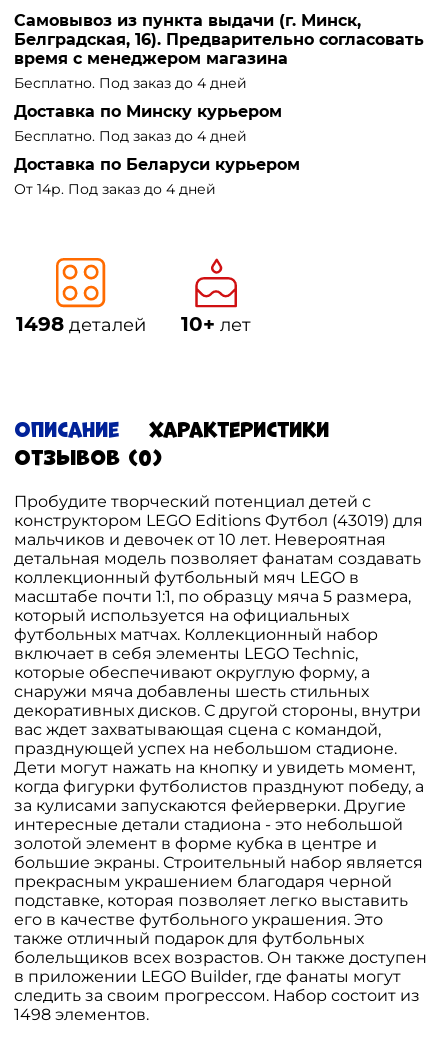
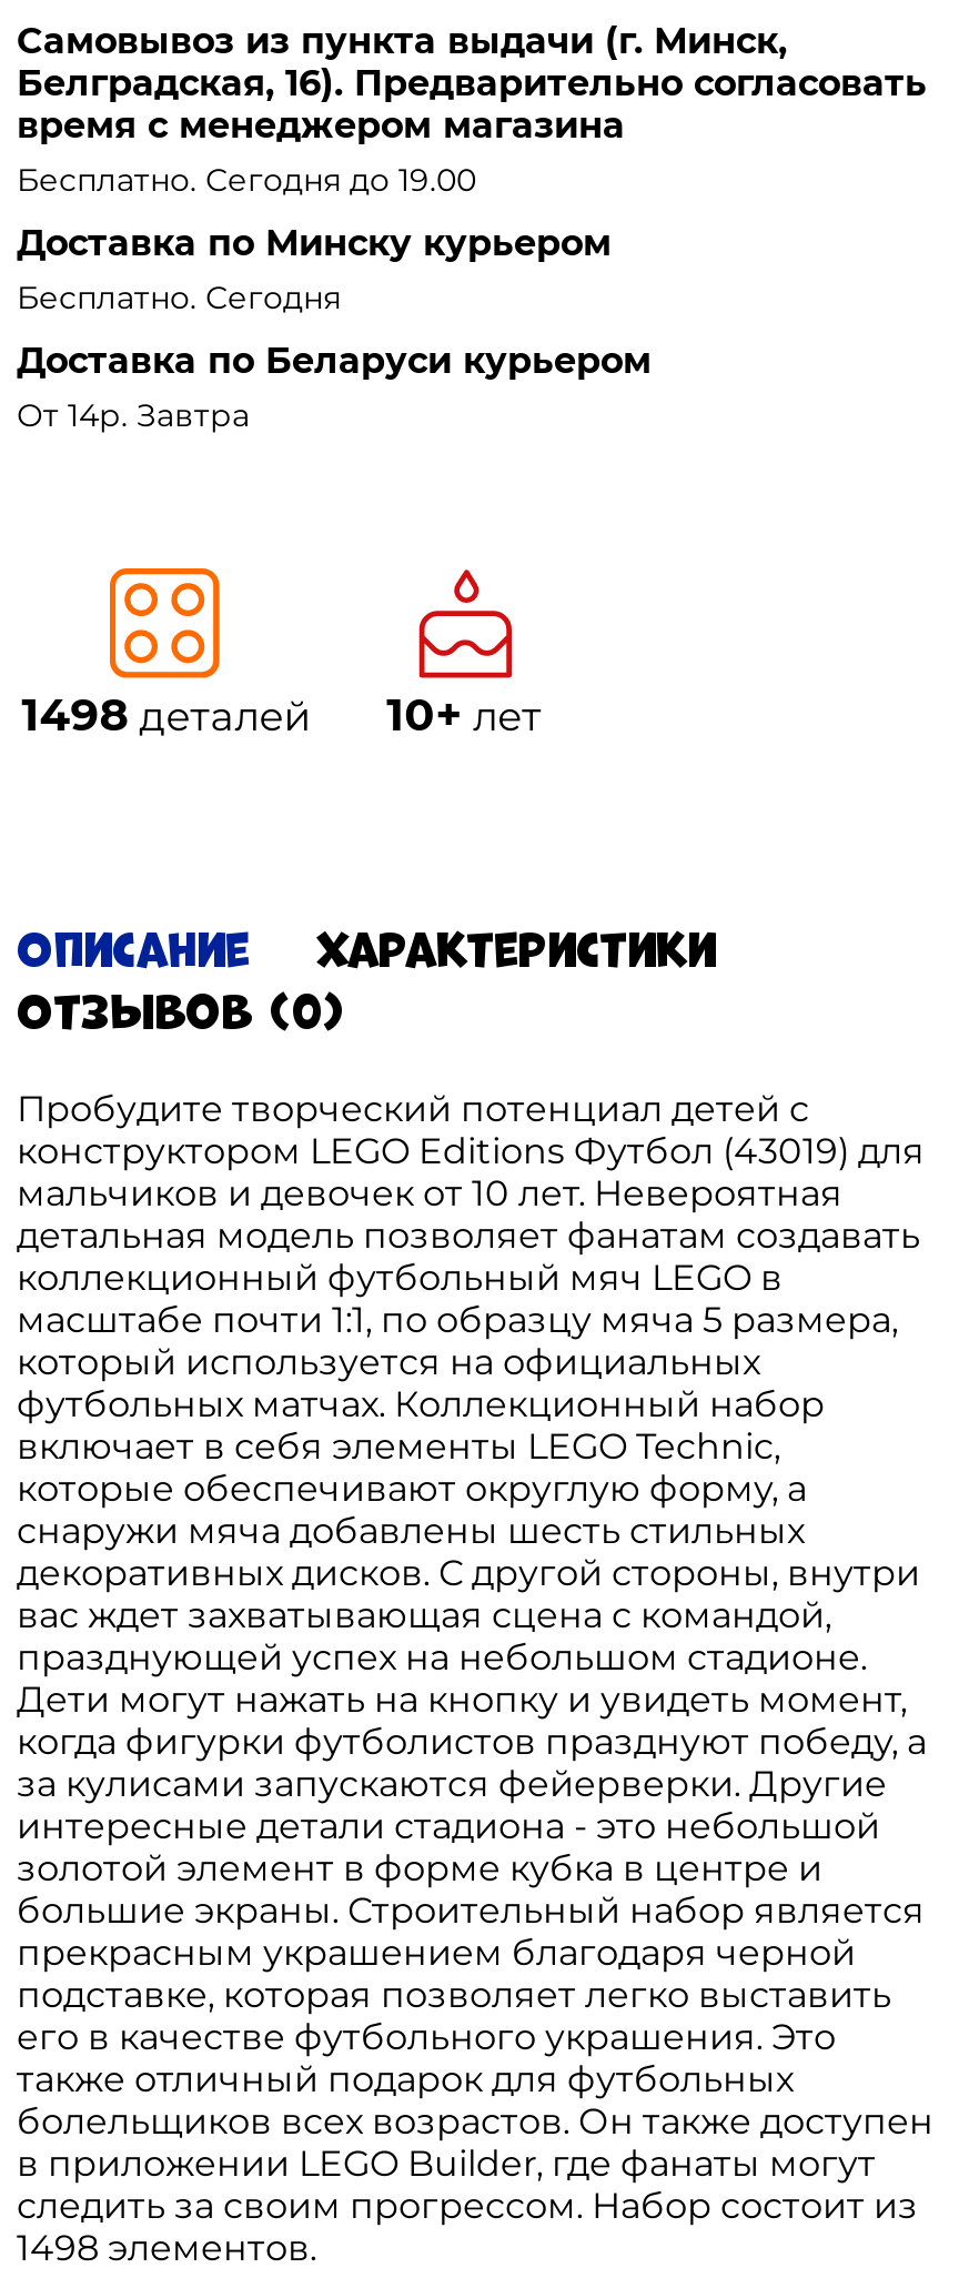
- Бесплатно. Под заказ до 4 дней
+ Бесплатно. Сегодня до 19.00

- Бесплатно. Под заказ до 4 дней
+ Бесплатно. Сегодня

- От 14р. Под заказ до 4 дней
+ От 14р. Завтра
